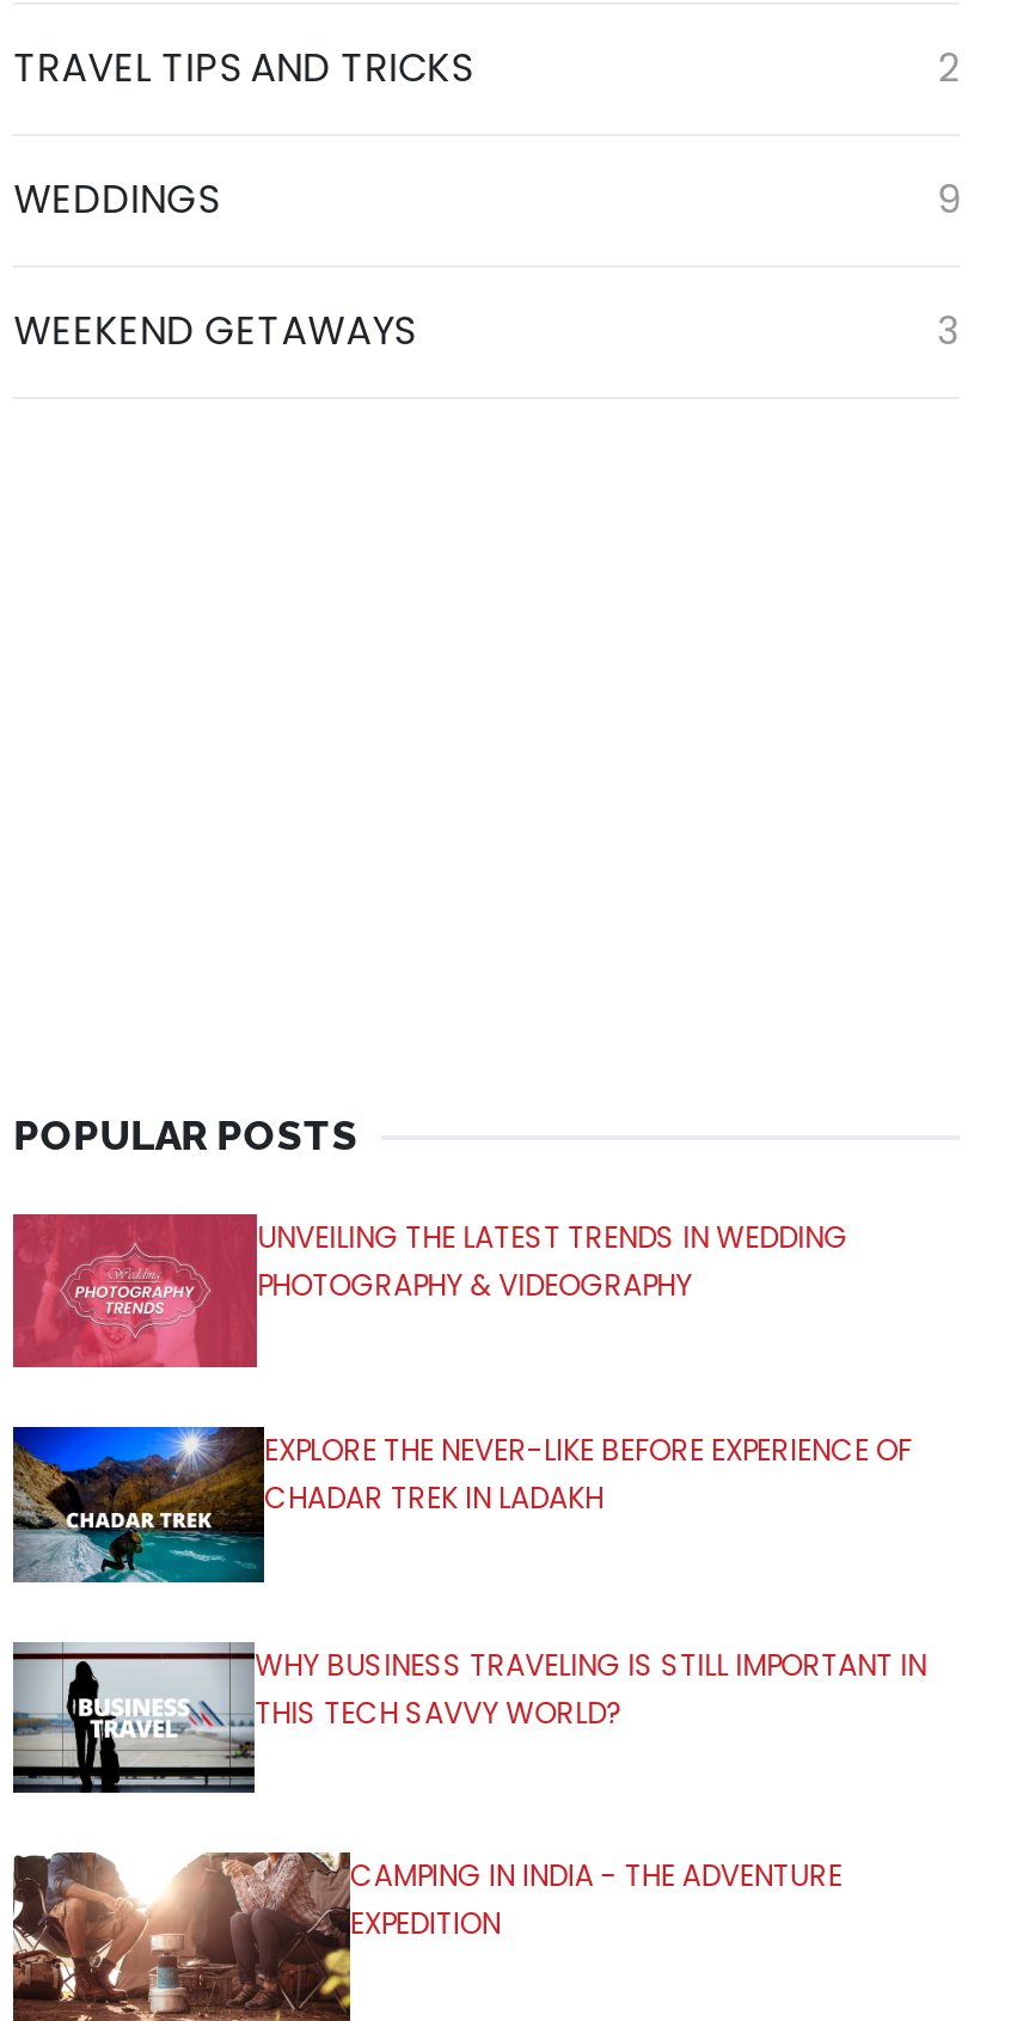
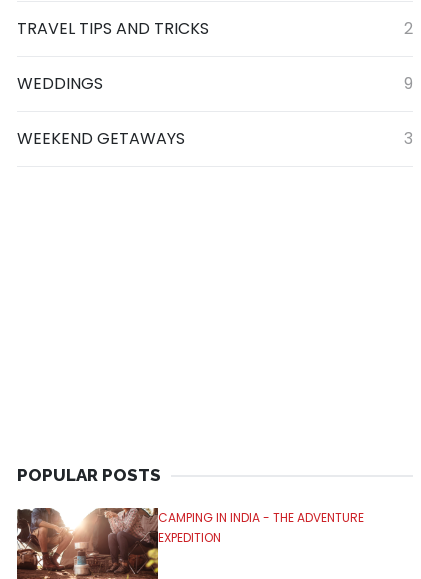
- [image]
- UNVEILING THE LATEST TRENDS IN WEDDING
- PHOTOGRAPHY & VIDEOGRAPHY

- [image]
- EXPLORE THE NEVER-LIKE BEFORE EXPERIENCE OF
- CHADAR TREK IN LADAKH

- [image]
- WHY BUSINESS TRAVELING IS STILL IMPORTANT IN
- THIS TECH SAVVY WORLD?
